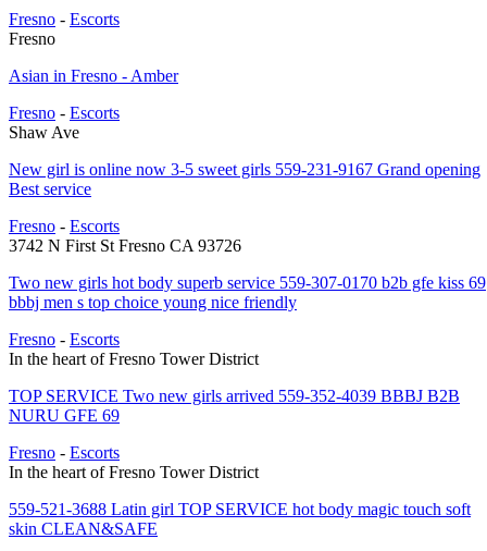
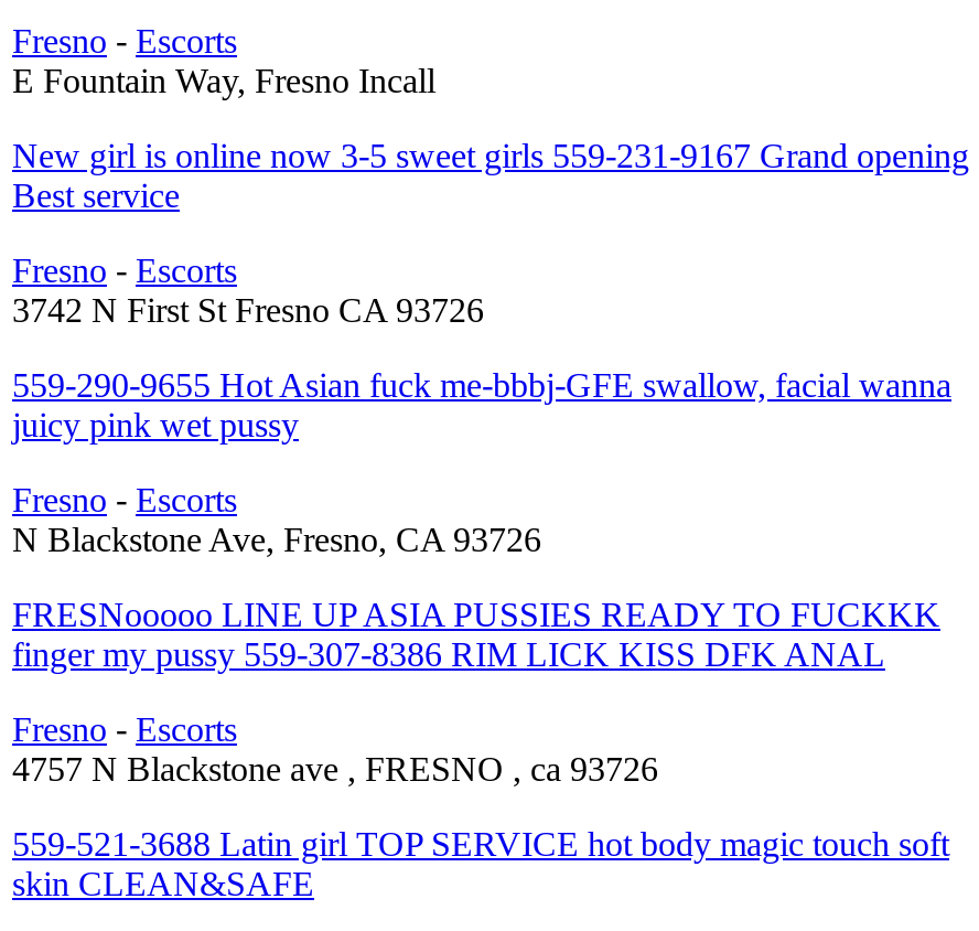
- Fresno
- Asian in Fresno - Amber
- Fresno - Escorts
- Shaw Ave
+ E Fountain Way, Fresno Incall

- Two new girls hot body superb service 559-307-0170 b2b gfe kiss 69
- bbbj men s top choice young nice friendly
+ 559-290-9655 Hot Asian fuck me-bbbj-GFE swallow, facial wanna
+ juicy pink wet pussy

- In the heart of Fresno Tower District
+ N Blackstone Ave, Fresno, CA 93726

- TOP SERVICE Two new girls arrived 559-352-4039 BBBJ B2B
- NURU GFE 69
+ FRESNooooo LINE UP ASIA PUSSIES READY TO FUCKKK
+ finger my pussy 559-307-8386 RIM LICK KISS DFK ANAL

- In the heart of Fresno Tower District
+ 4757 N Blackstone ave , FRESNO , ca 93726
